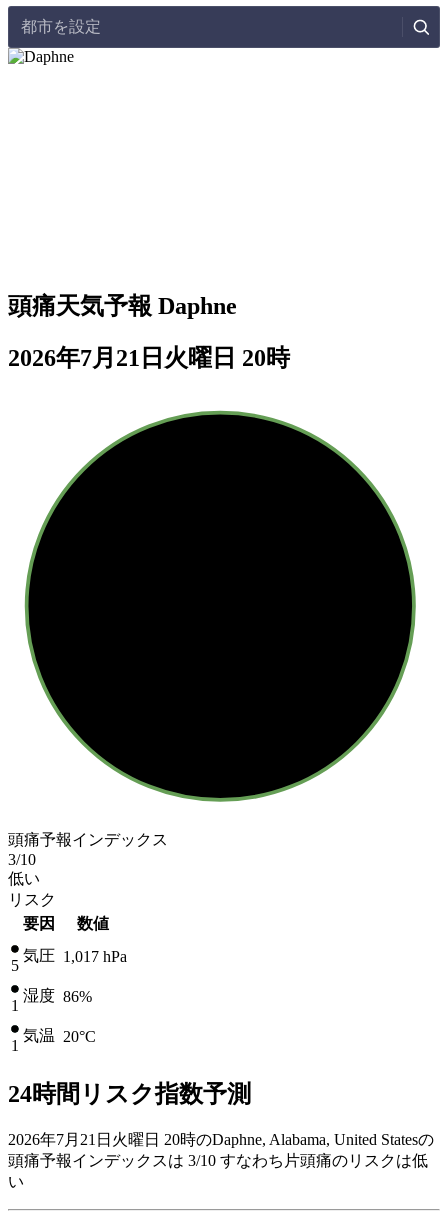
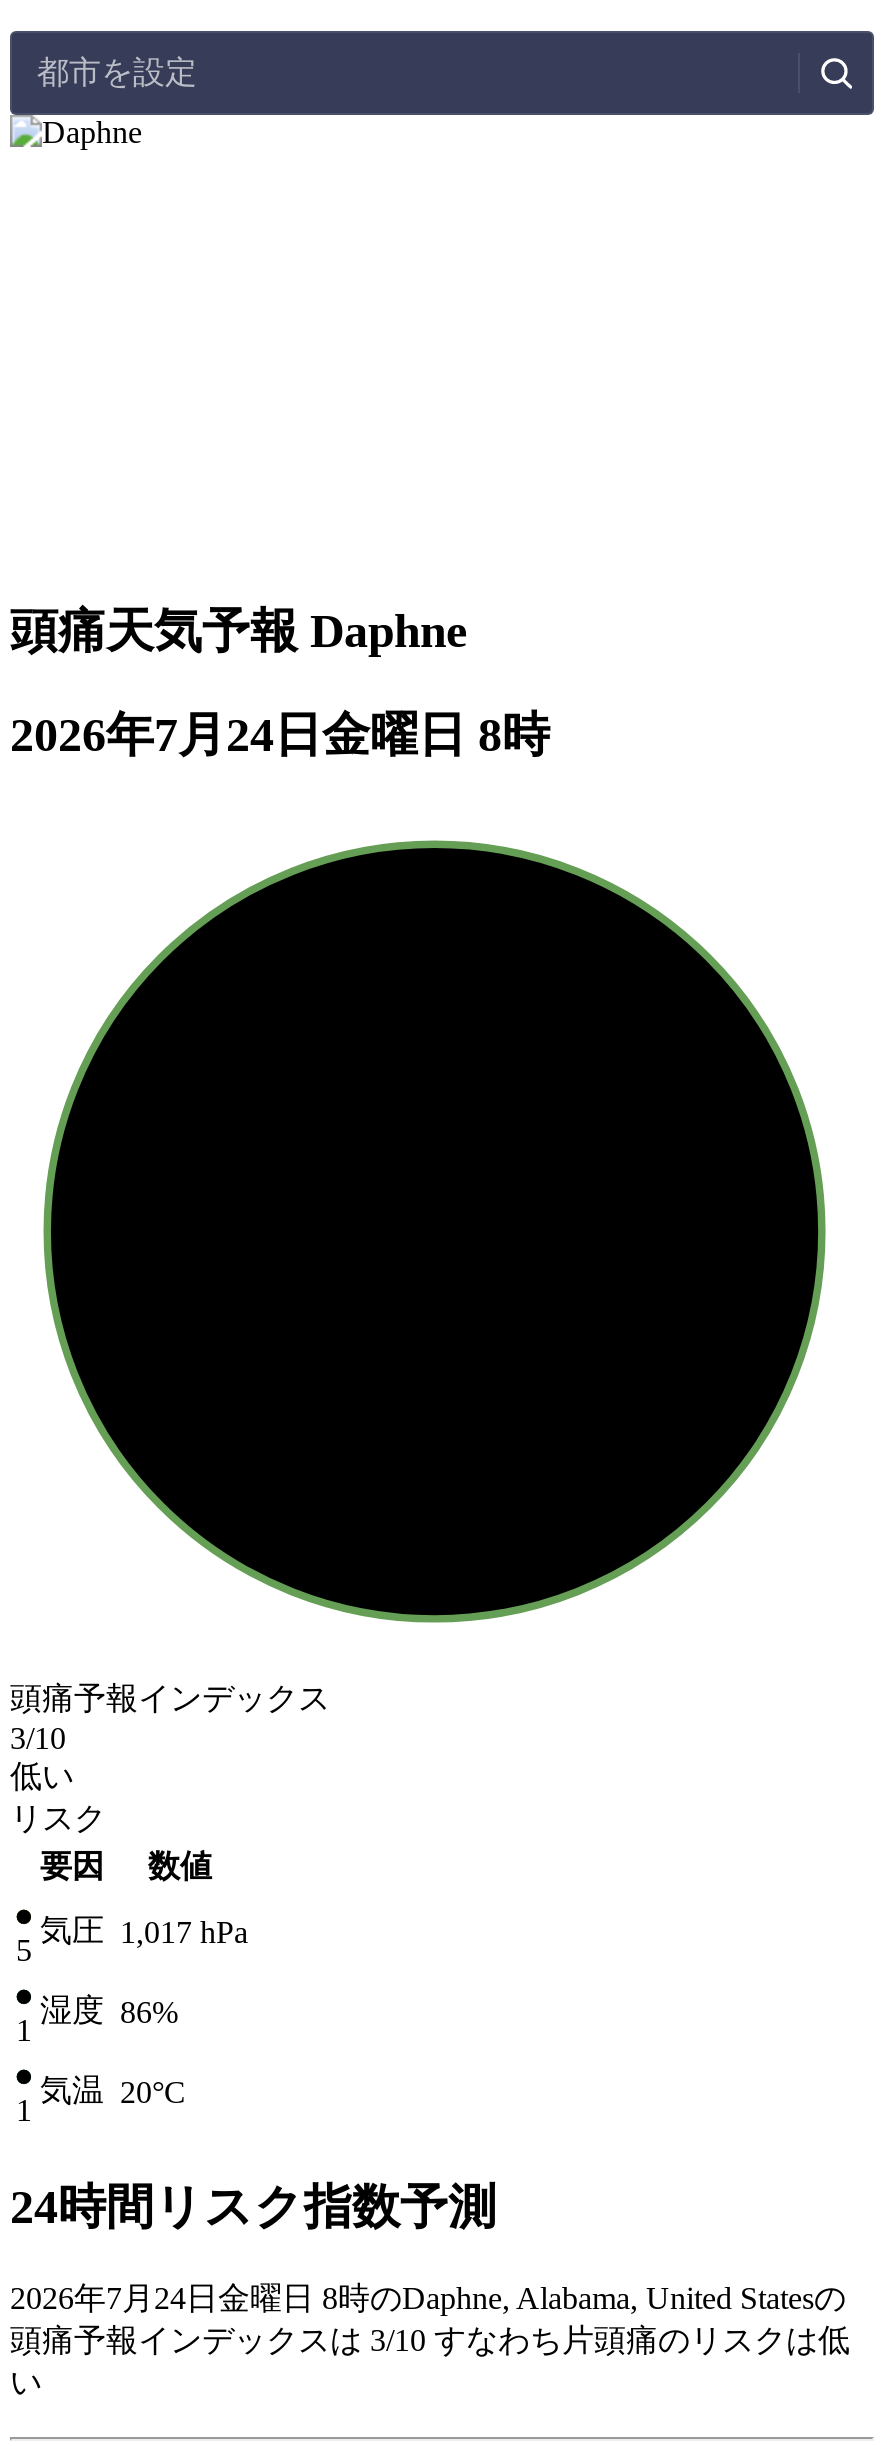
- 2026年7月21日火曜日 20時
+ 2026年7月24日金曜日 8時

- 2026年7月21日火曜日 20時のDaphne, Alabama, United Statesの
+ 2026年7月24日金曜日 8時のDaphne, Alabama, United Statesの
